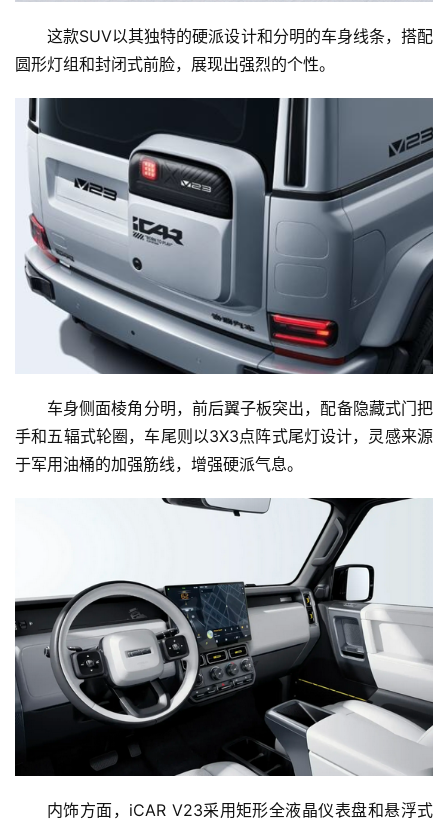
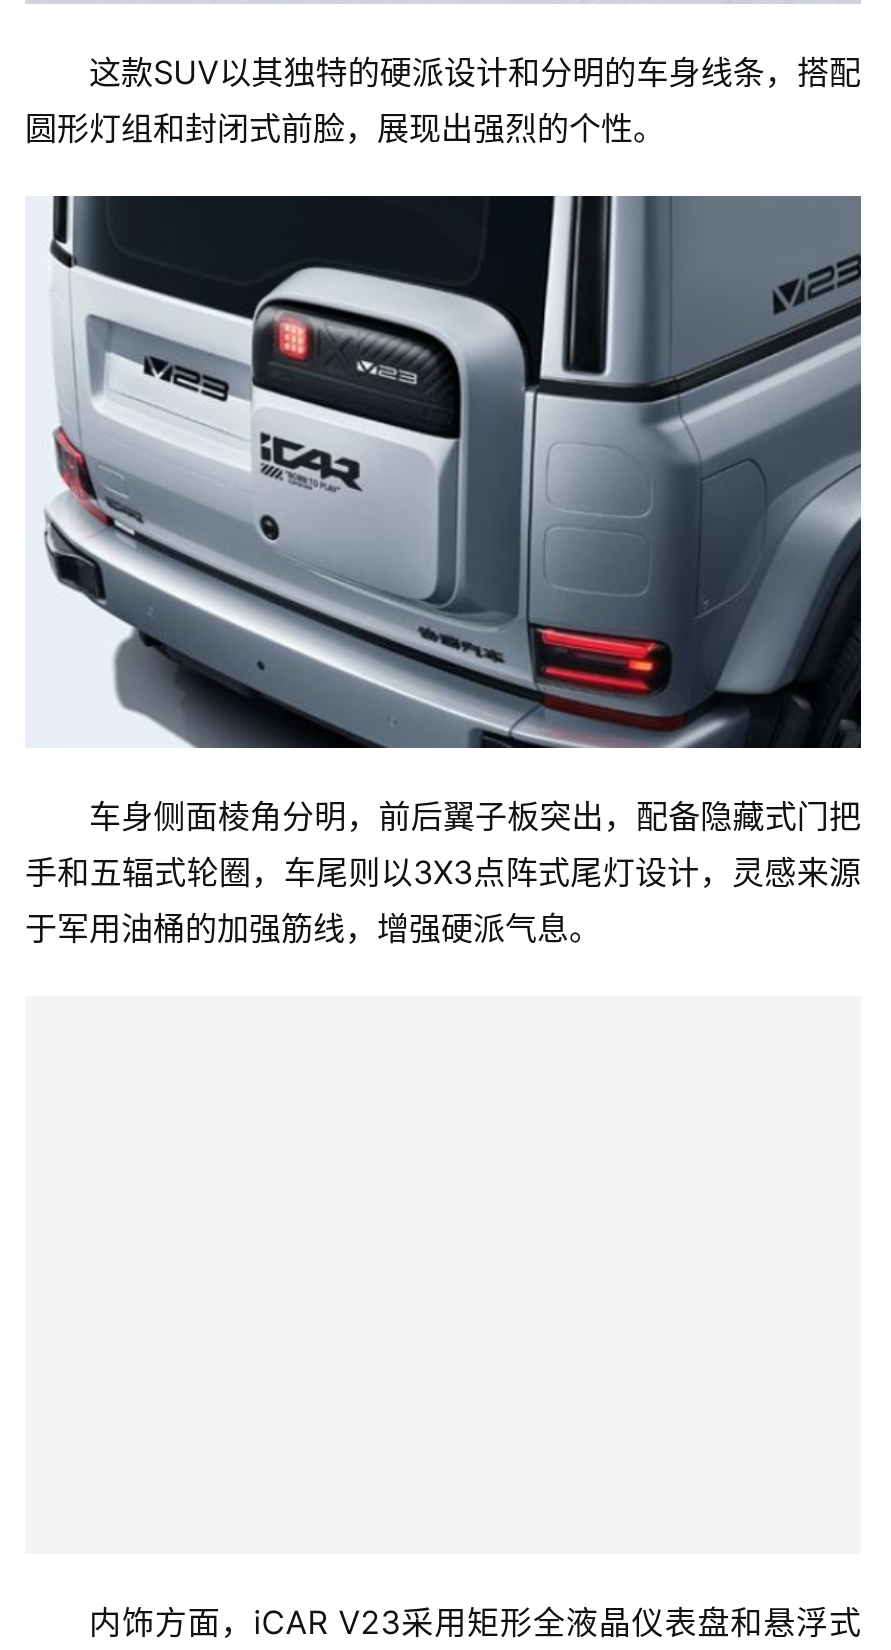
- [image]
